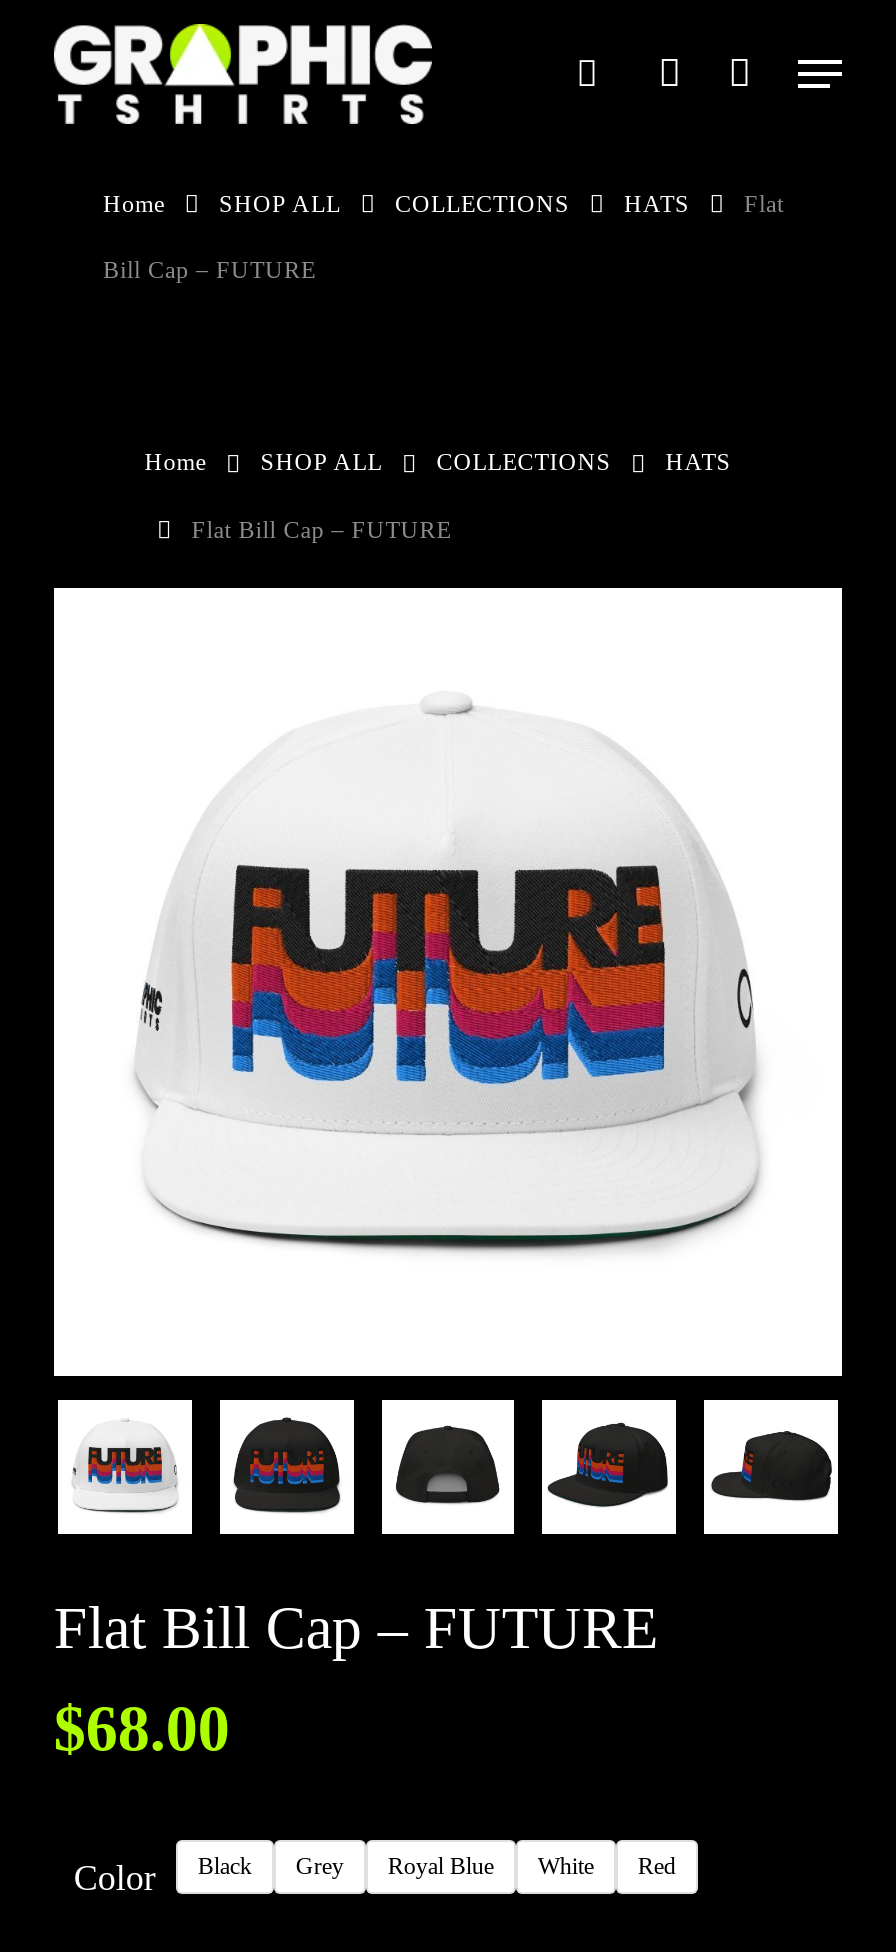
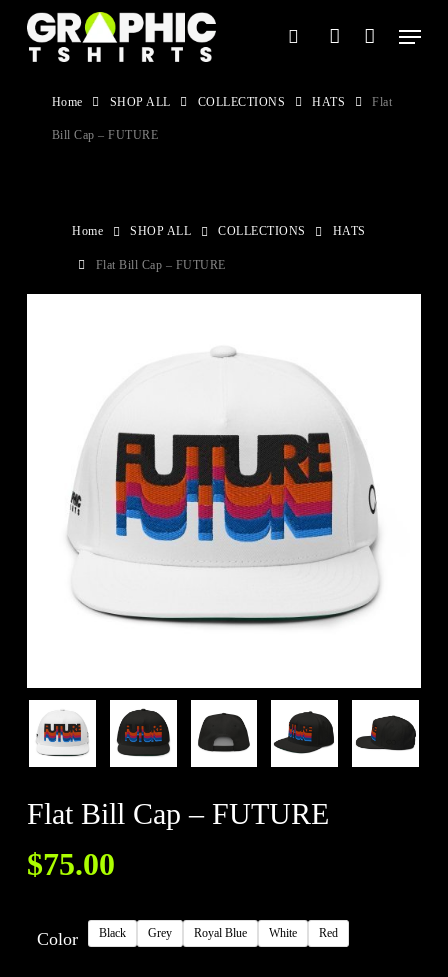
- $68.00
+ $75.00
